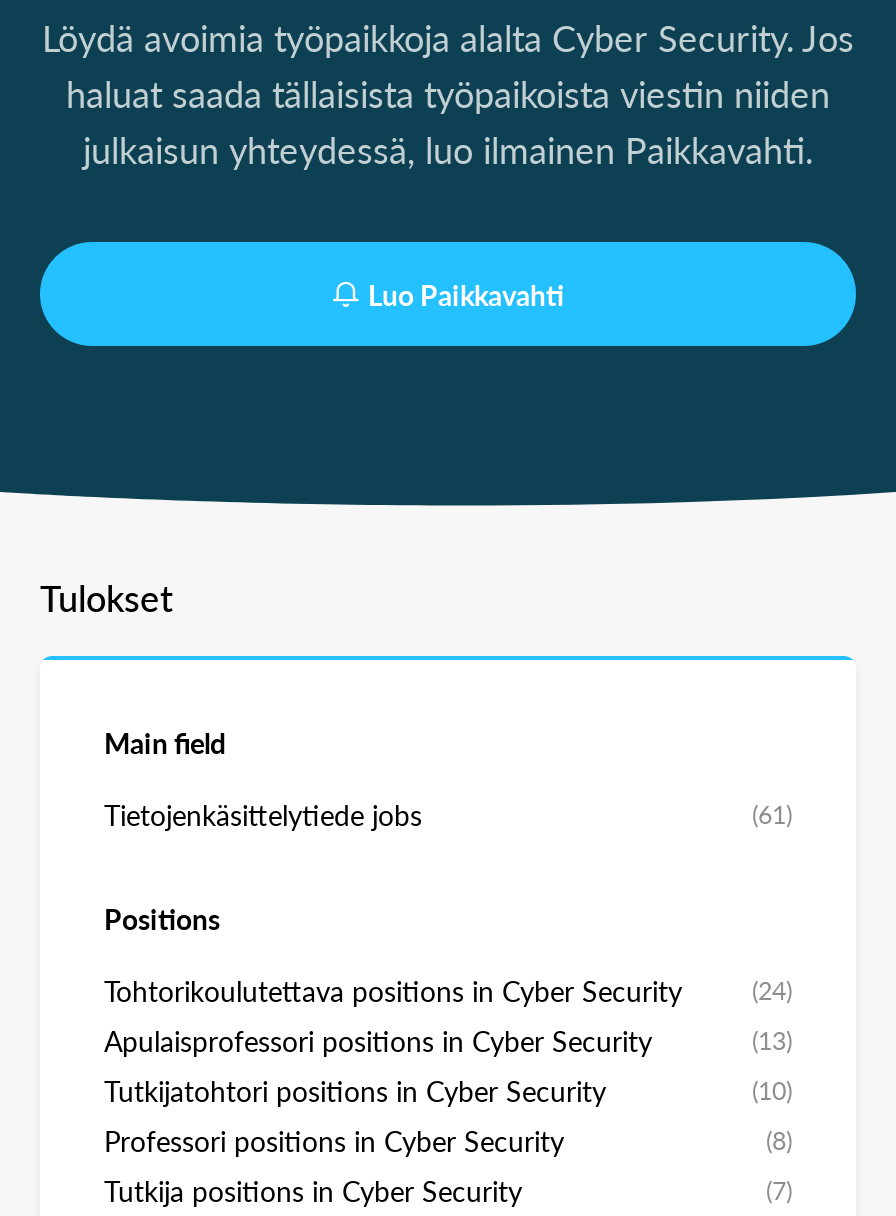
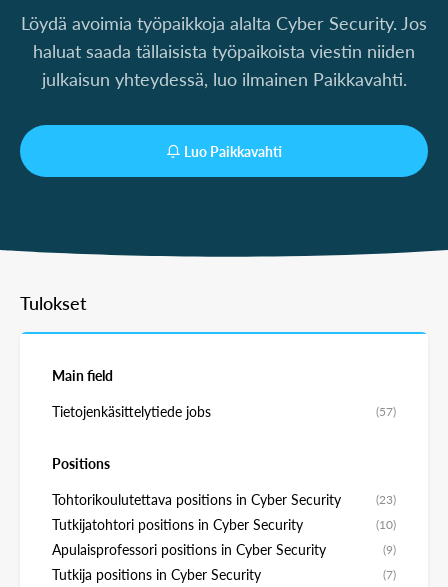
- (61)
+ (57)

- (24)
- (13)
+ (23)

moved down: Apulaisprofessori positions in Cyber Security

- Professori positions in Cyber Security

- (8)
+ (9)
